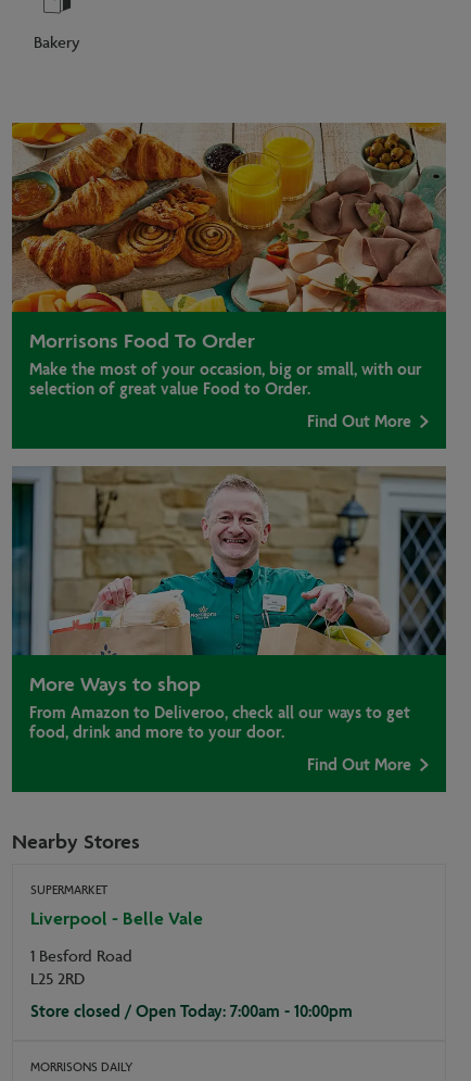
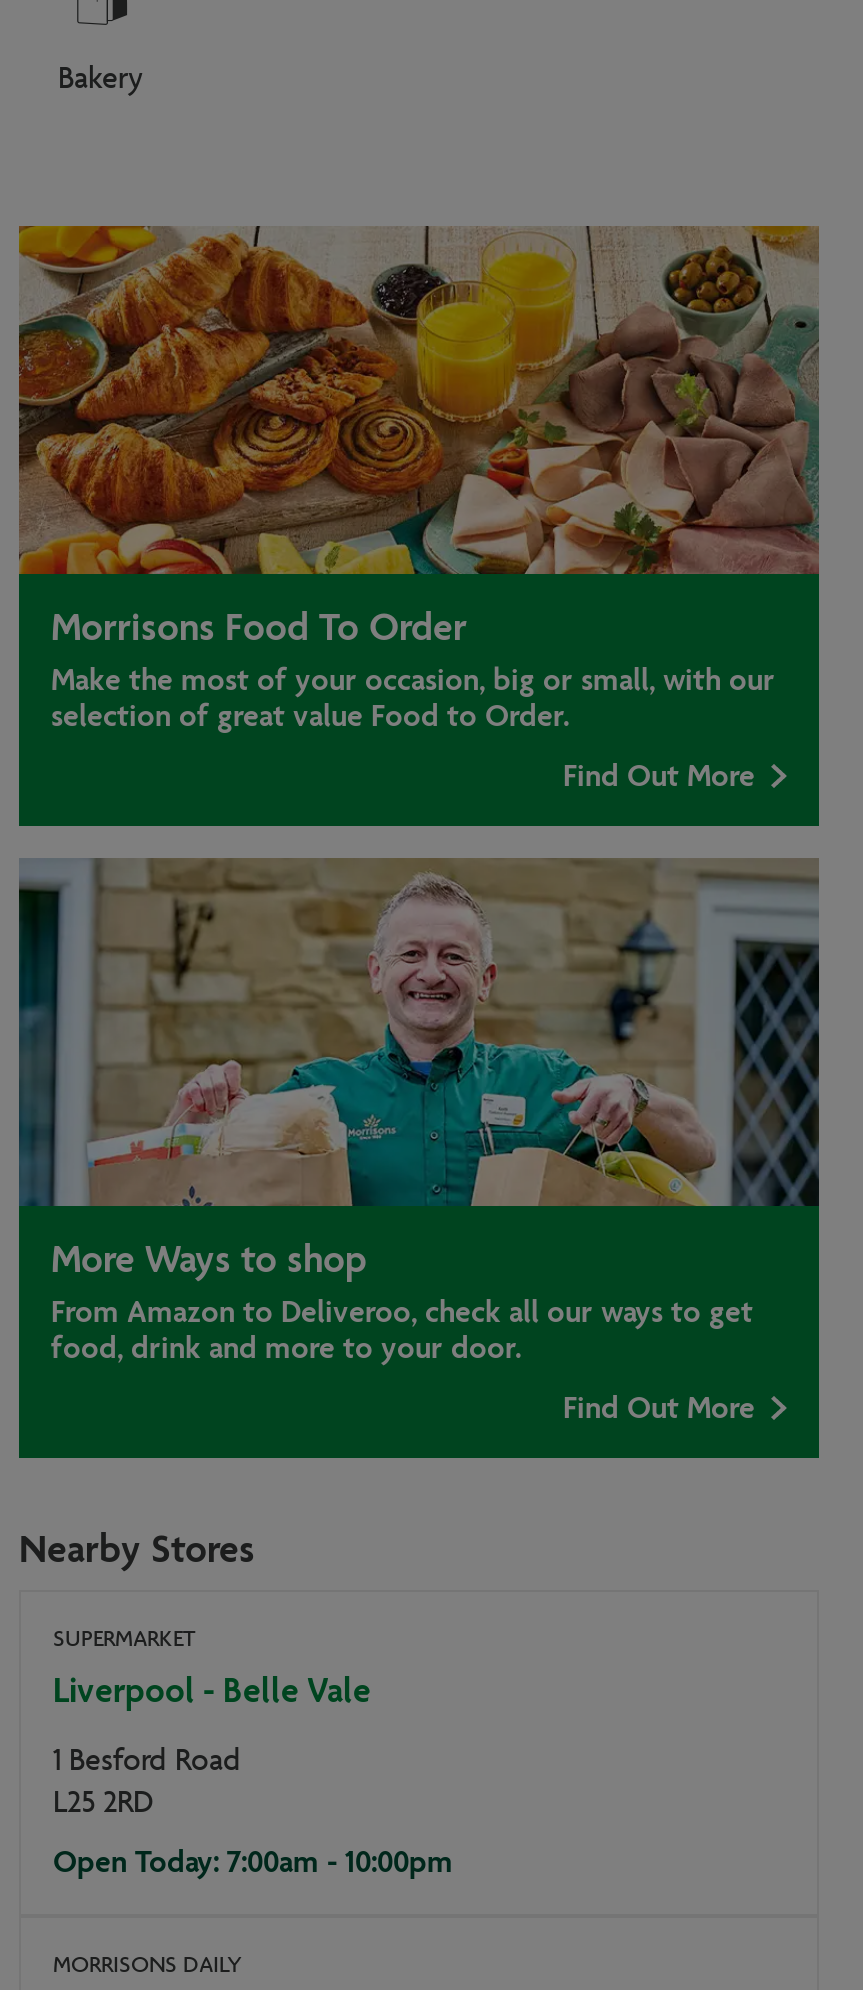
- Store closed / Open Today: 7:00am - 10:00pm
+ Open Today: 7:00am - 10:00pm
